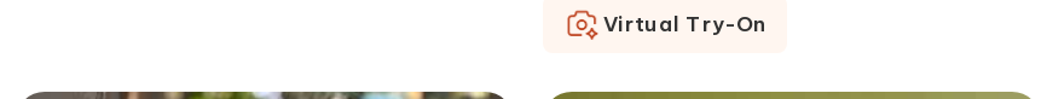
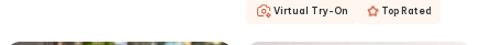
+ Top Rated
